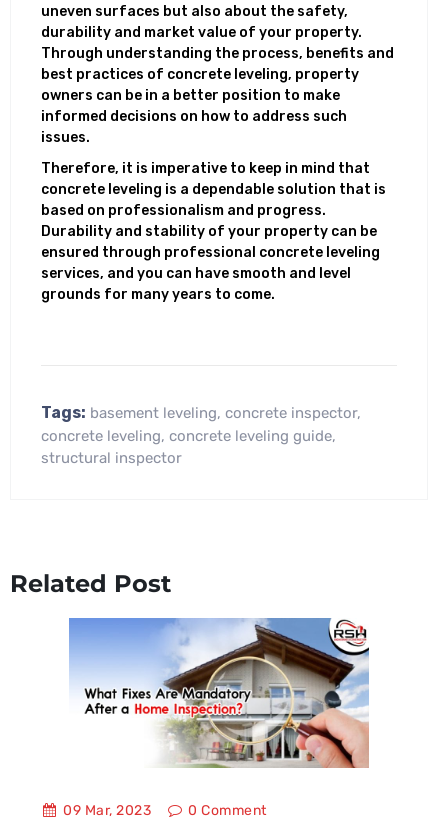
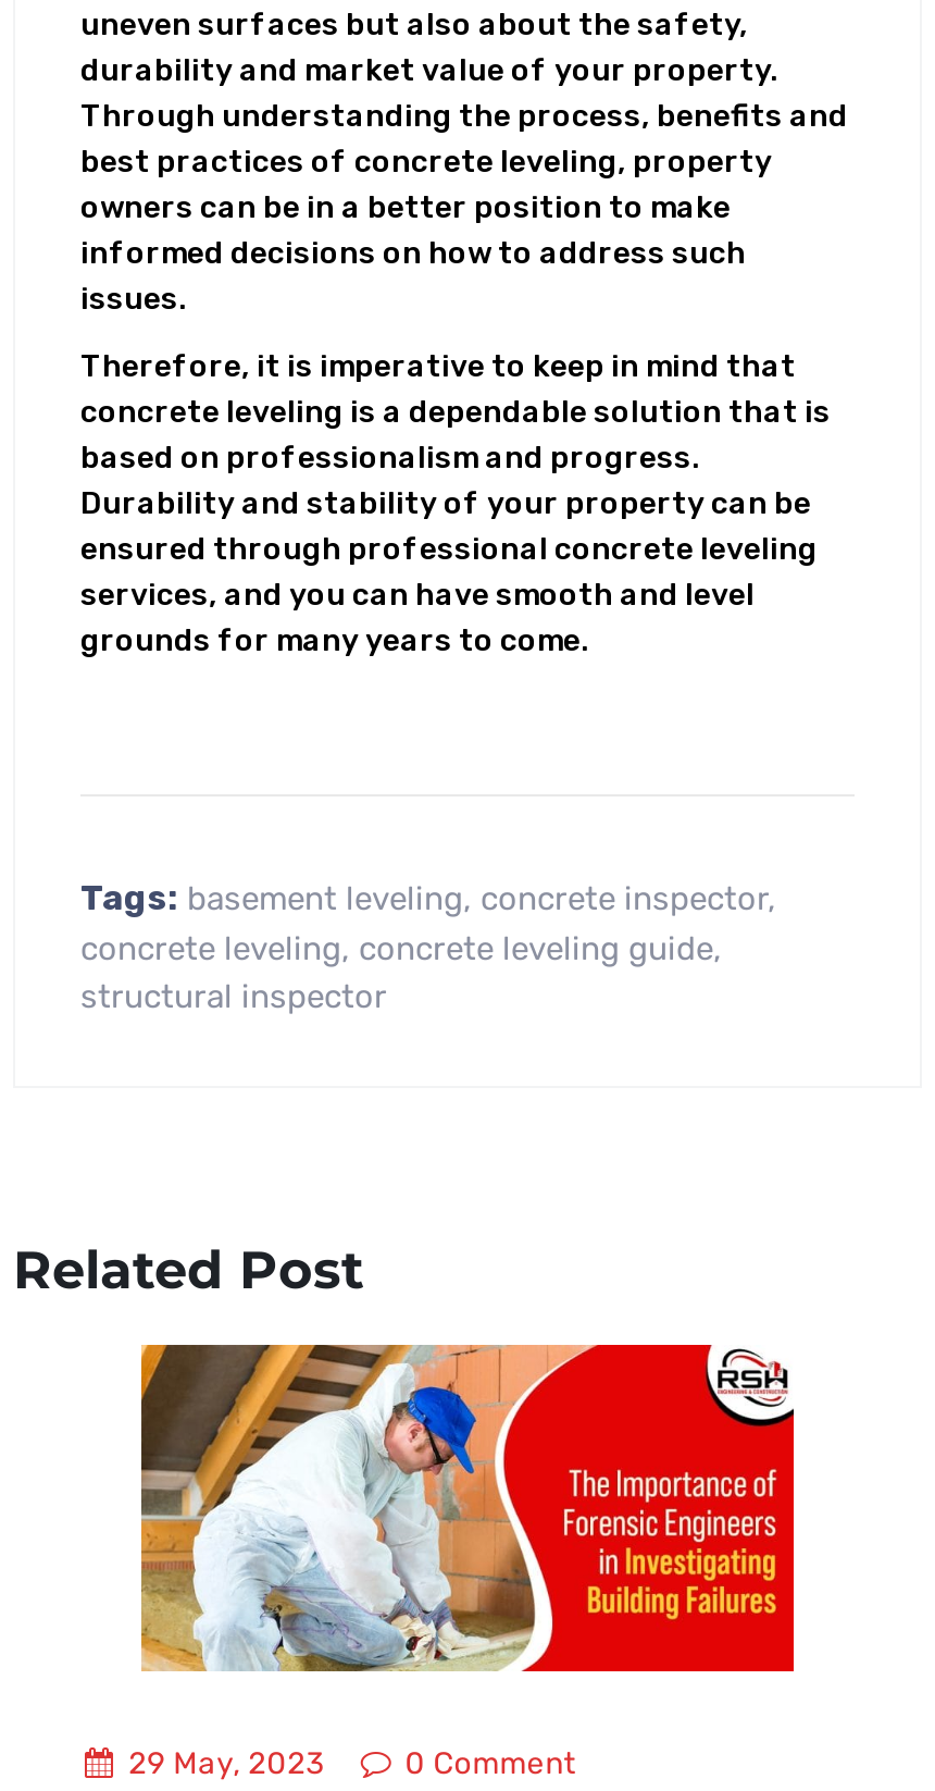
- [image]
- 09 Mar, 2023
+ [image]
+ 29 May, 2023
